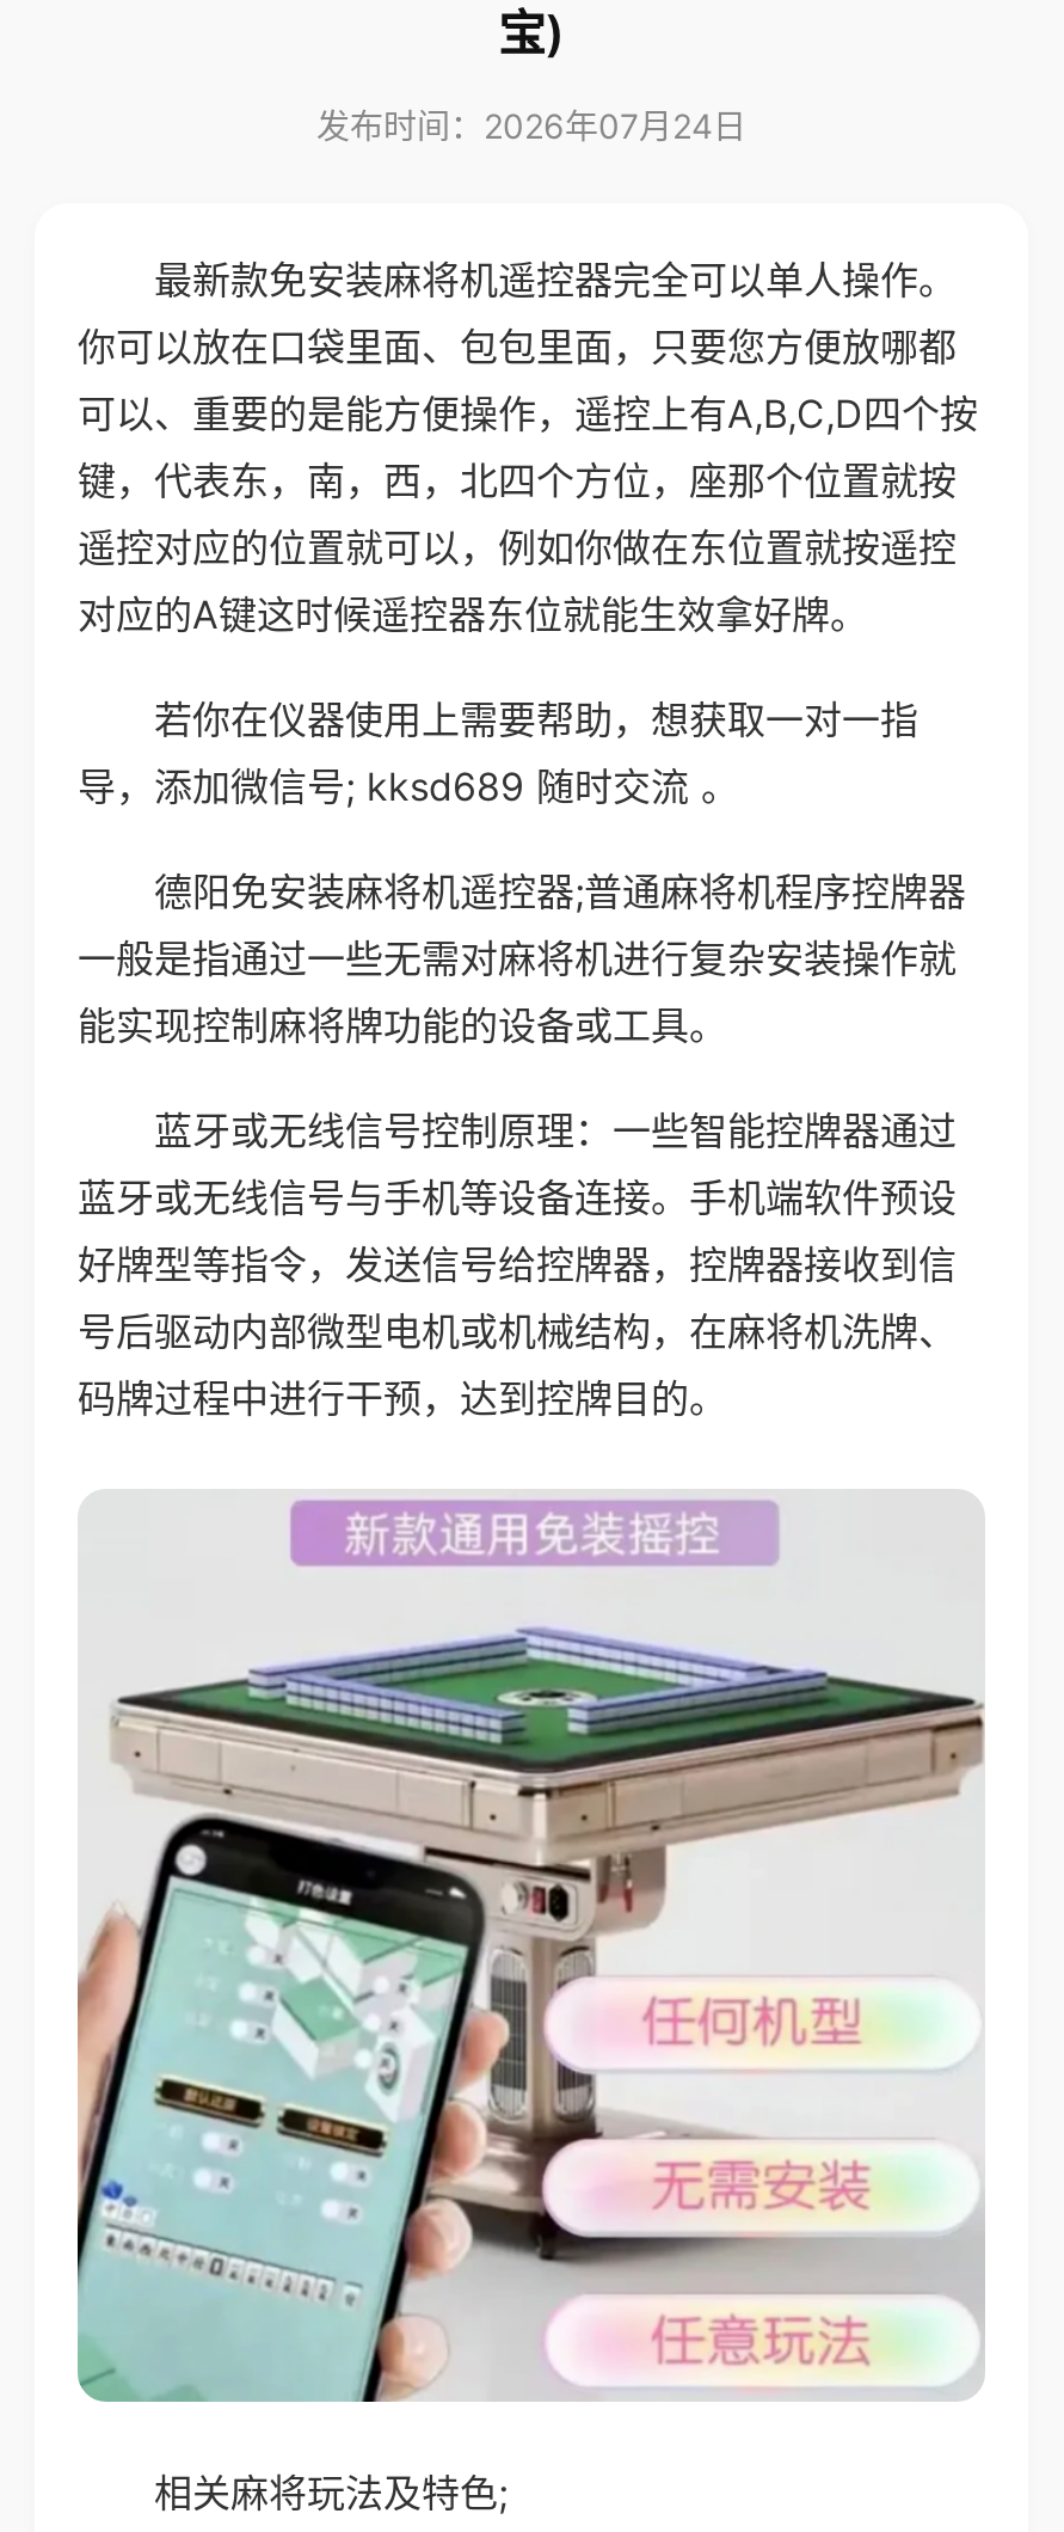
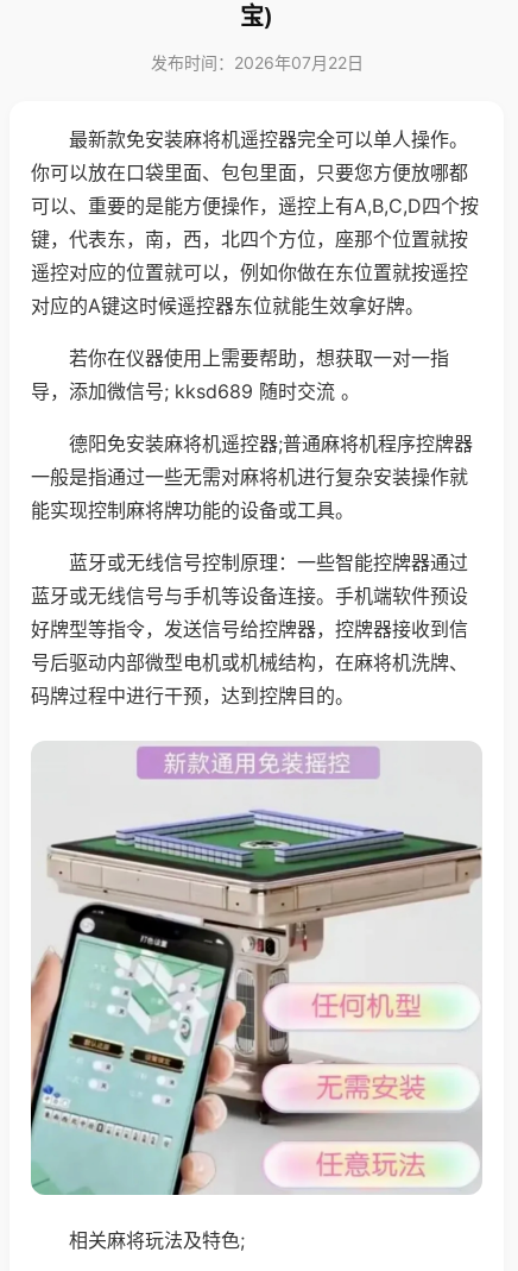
- 发布时间：2026年07月24日
+ 发布时间：2026年07月22日
